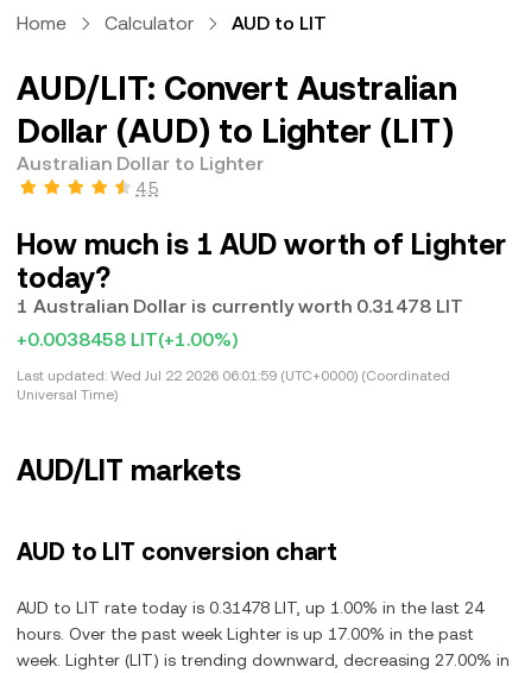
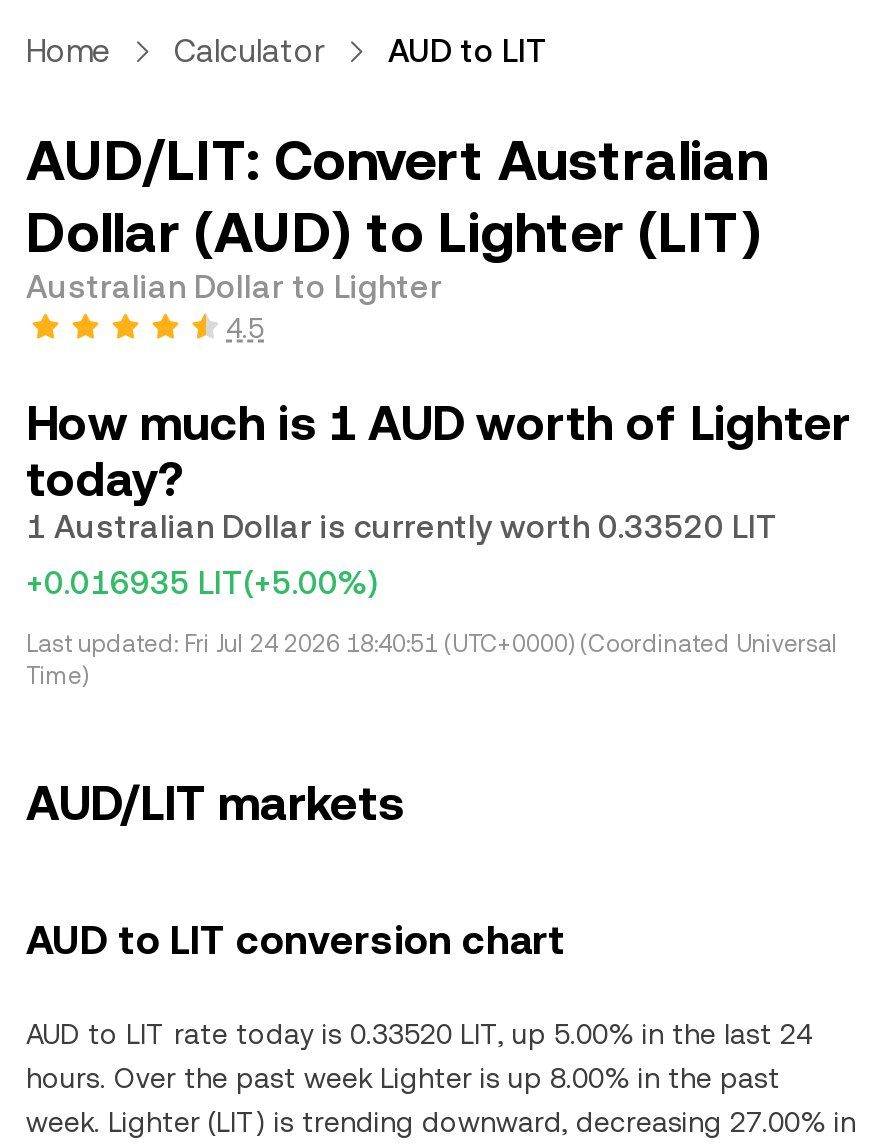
- 1 Australian Dollar is currently worth 0.31478 LIT
+ 1 Australian Dollar is currently worth 0.33520 LIT

- +0.0038458 LIT(+1.00%)
+ +0.016935 LIT(+5.00%)

- Last updated: Wed Jul 22 2026 06:01:59 (UTC+0000) (Coordinated
- Universal Time)
+ Last updated: Fri Jul 24 2026 18:40:51 (UTC+0000) (Coordinated Universal
+ Time)

- AUD to LIT rate today is 0.31478 LIT, up 1.00% in the last 24
+ AUD to LIT rate today is 0.33520 LIT, up 5.00% in the last 24

- hours. Over the past week Lighter is up 17.00% in the past
+ hours. Over the past week Lighter is up 8.00% in the past
